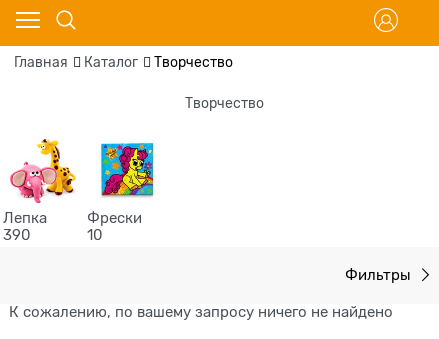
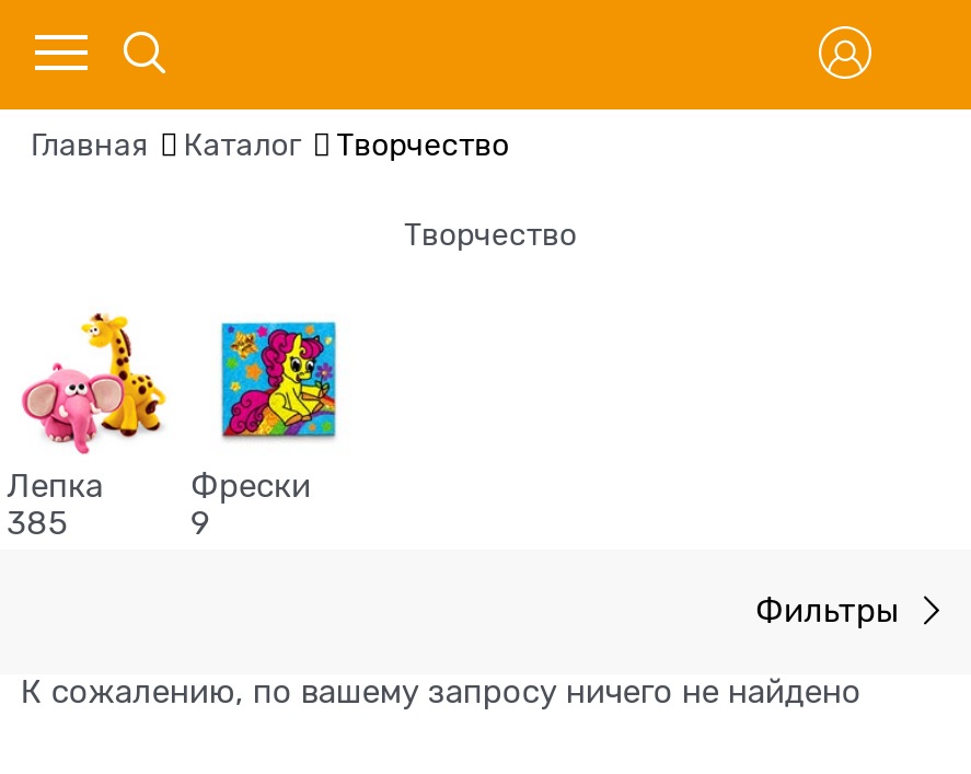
- 390
+ 385

- 10
+ 9
